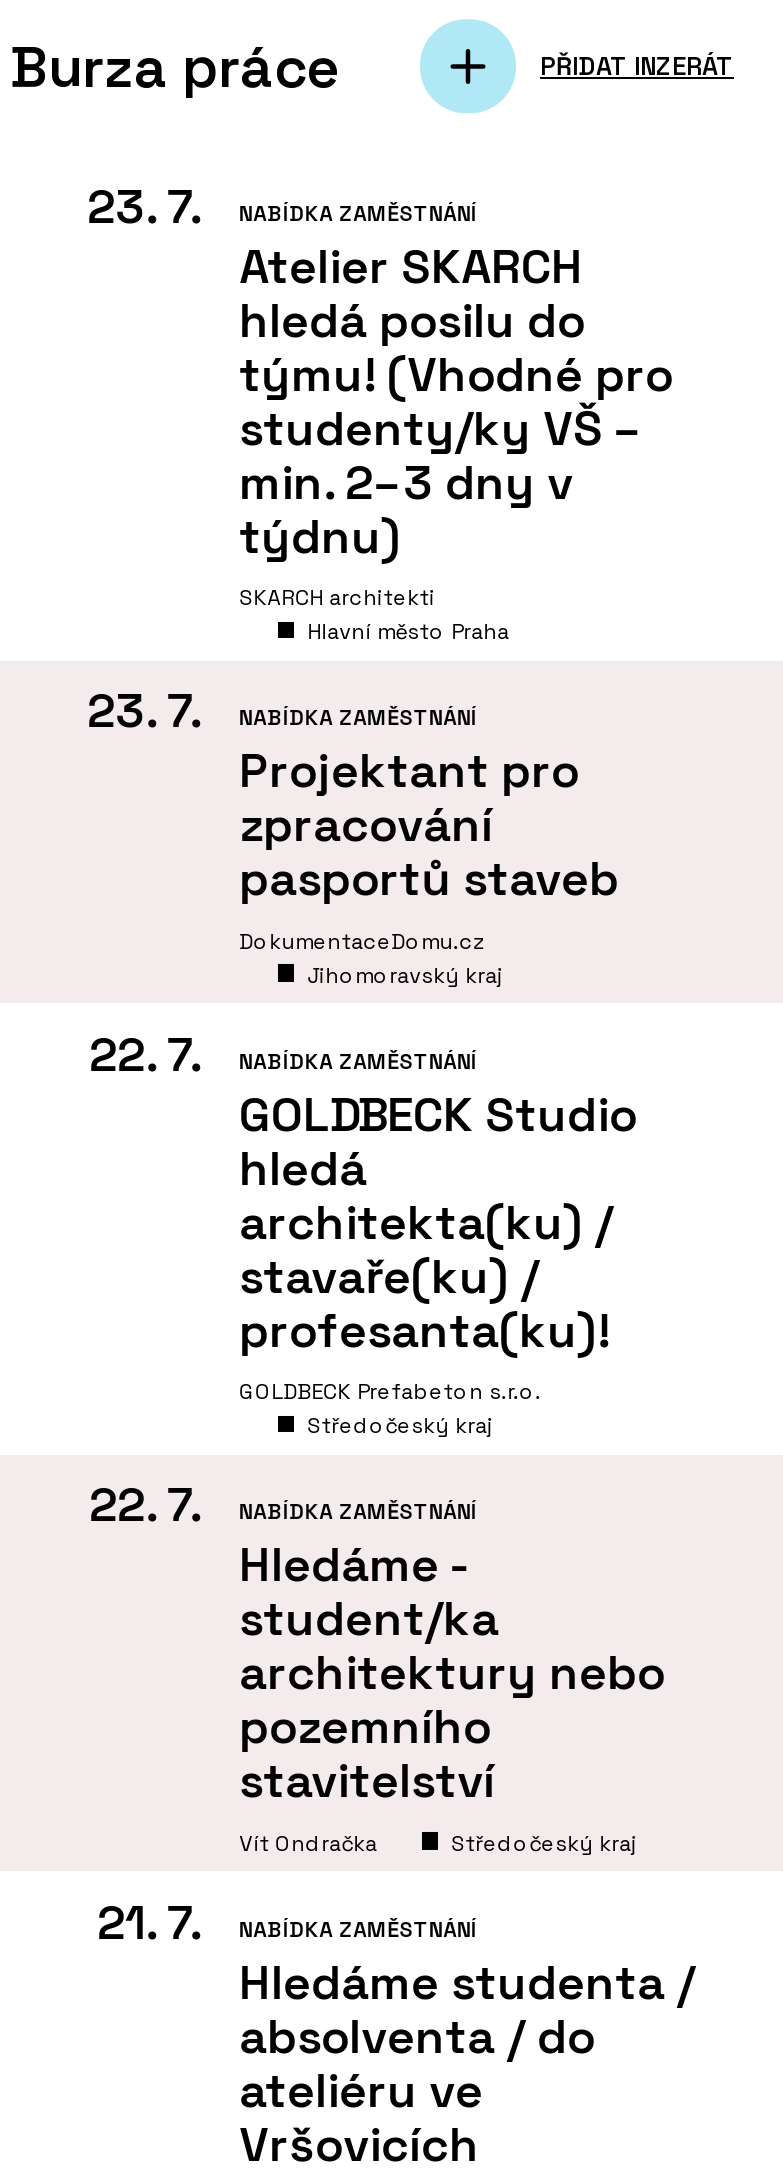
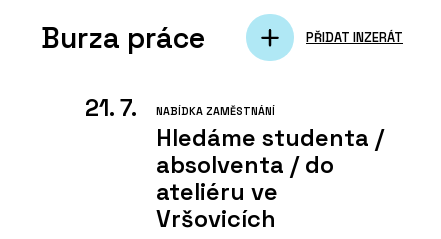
- 23. 7.
- NABÍDKA ZAMĚSTNÁNÍ
- Atelier SKARCH
- hledá posilu do
- týmu! (Vhodné pro
- studenty/ky VŠ –
- min. 2–3 dny v
- týdnu)
- SKARCH architekti
- Hlavní město Praha
- 23. 7.
- NABÍDKA ZAMĚSTNÁNÍ
- Projektant pro
- zpracování
- pasportů staveb
- DokumentaceDomu.cz
- Jihomoravský kraj
- 22. 7.
- NABÍDKA ZAMĚSTNÁNÍ
- GOLDBECK Studio
- hledá
- architekta(ku) /
- stavaře(ku) /
- profesanta(ku)!
- GOLDBECK Prefabeton s.r.o.
- Středočeský kraj
- 22. 7.
- NABÍDKA ZAMĚSTNÁNÍ
- Hledáme -
- student/ka
- architektury nebo
- pozemního
- stavitelství
- Vít Ondračka
- Středočeský kraj
